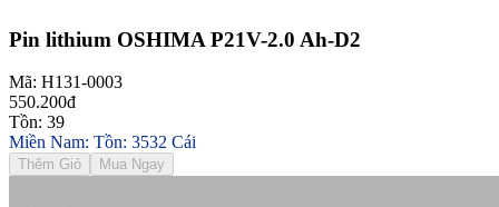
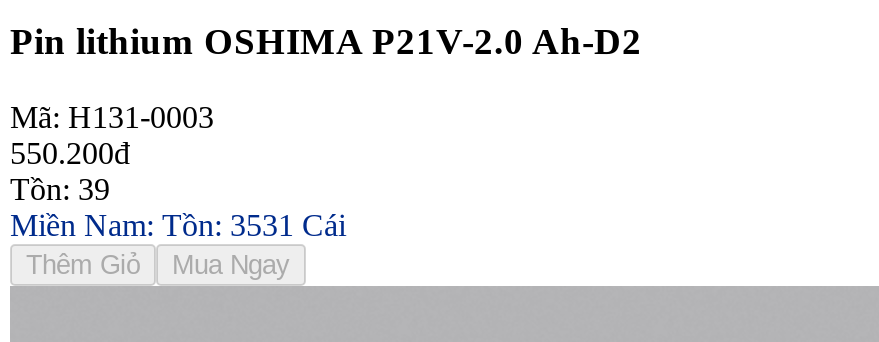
- Miền Nam: Tồn: 3532 Cái
+ Miền Nam: Tồn: 3531 Cái
